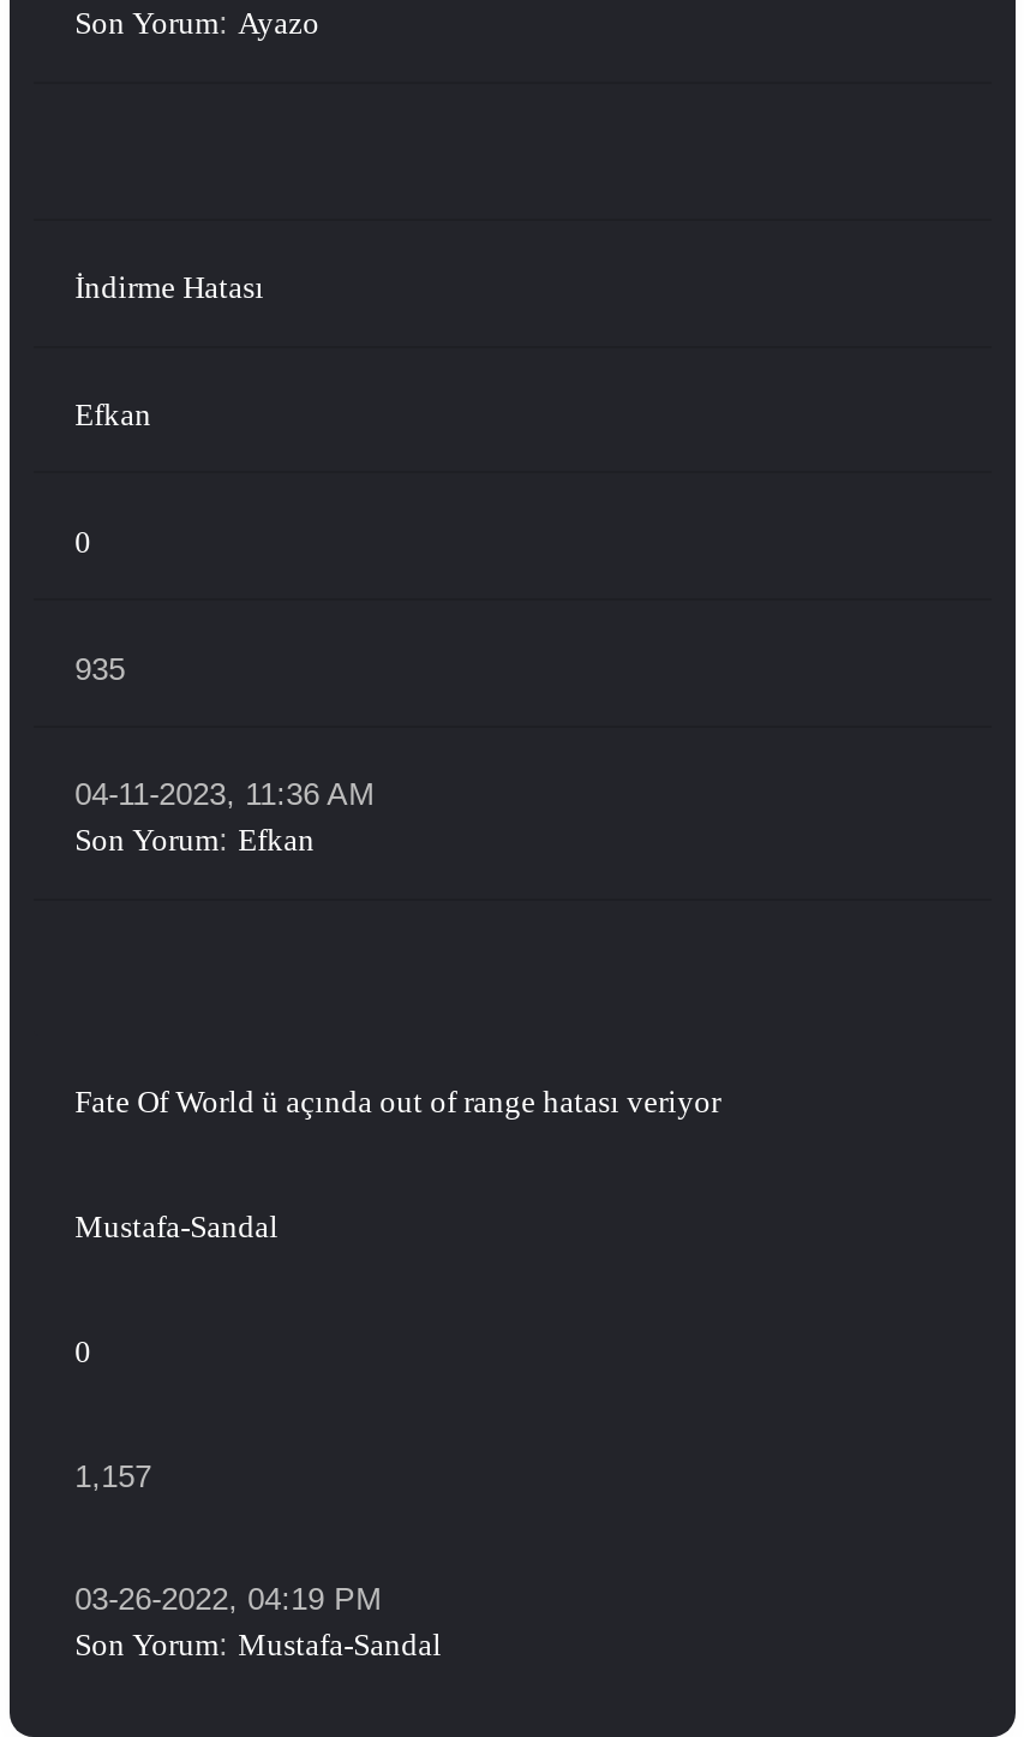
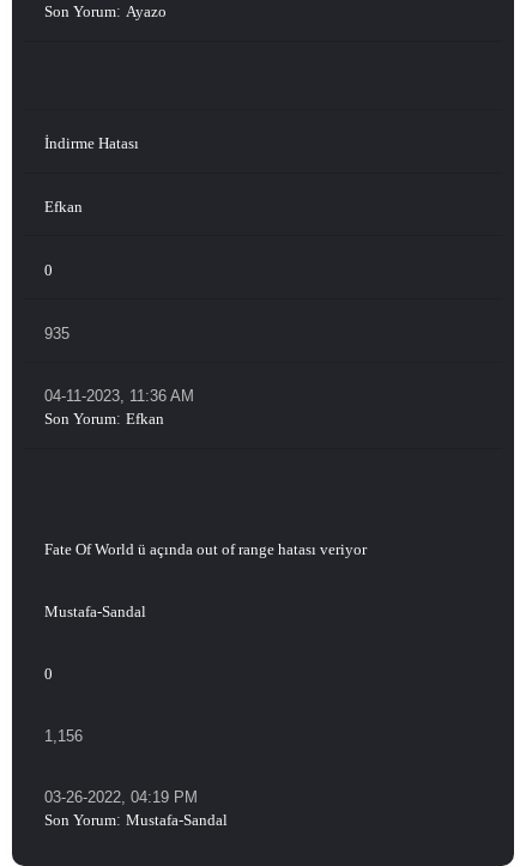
- 1,157
+ 1,156
